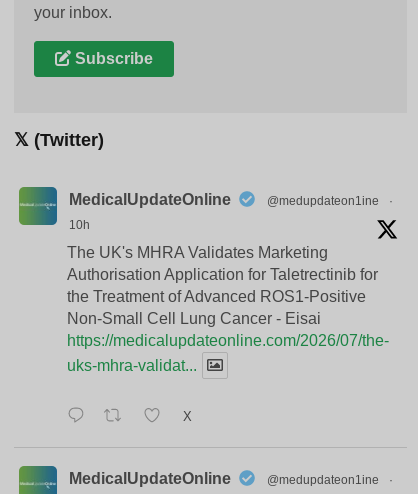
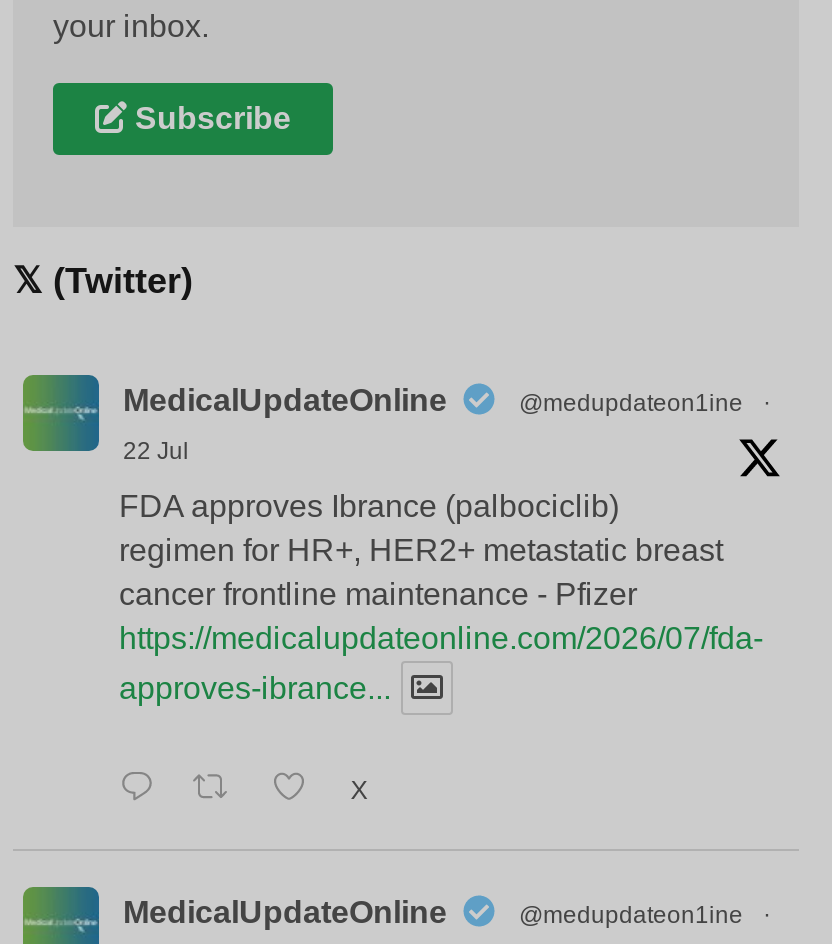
- 10h
+ 22 Jul

- The UK's MHRA Validates Marketing
- Authorisation Application for Taletrectinib for
- the Treatment of Advanced ROS1-Positive
- Non-Small Cell Lung Cancer - Eisai
- https://medicalupdateonline.com/2026/07/the-
+ FDA approves Ibrance (palbociclib)
+ regimen for HR+, HER2+ metastatic breast
+ cancer frontline maintenance - Pfizer
+ https://medicalupdateonline.com/2026/07/fda-

- uks-mhra-validat...
+ approves-ibrance...
